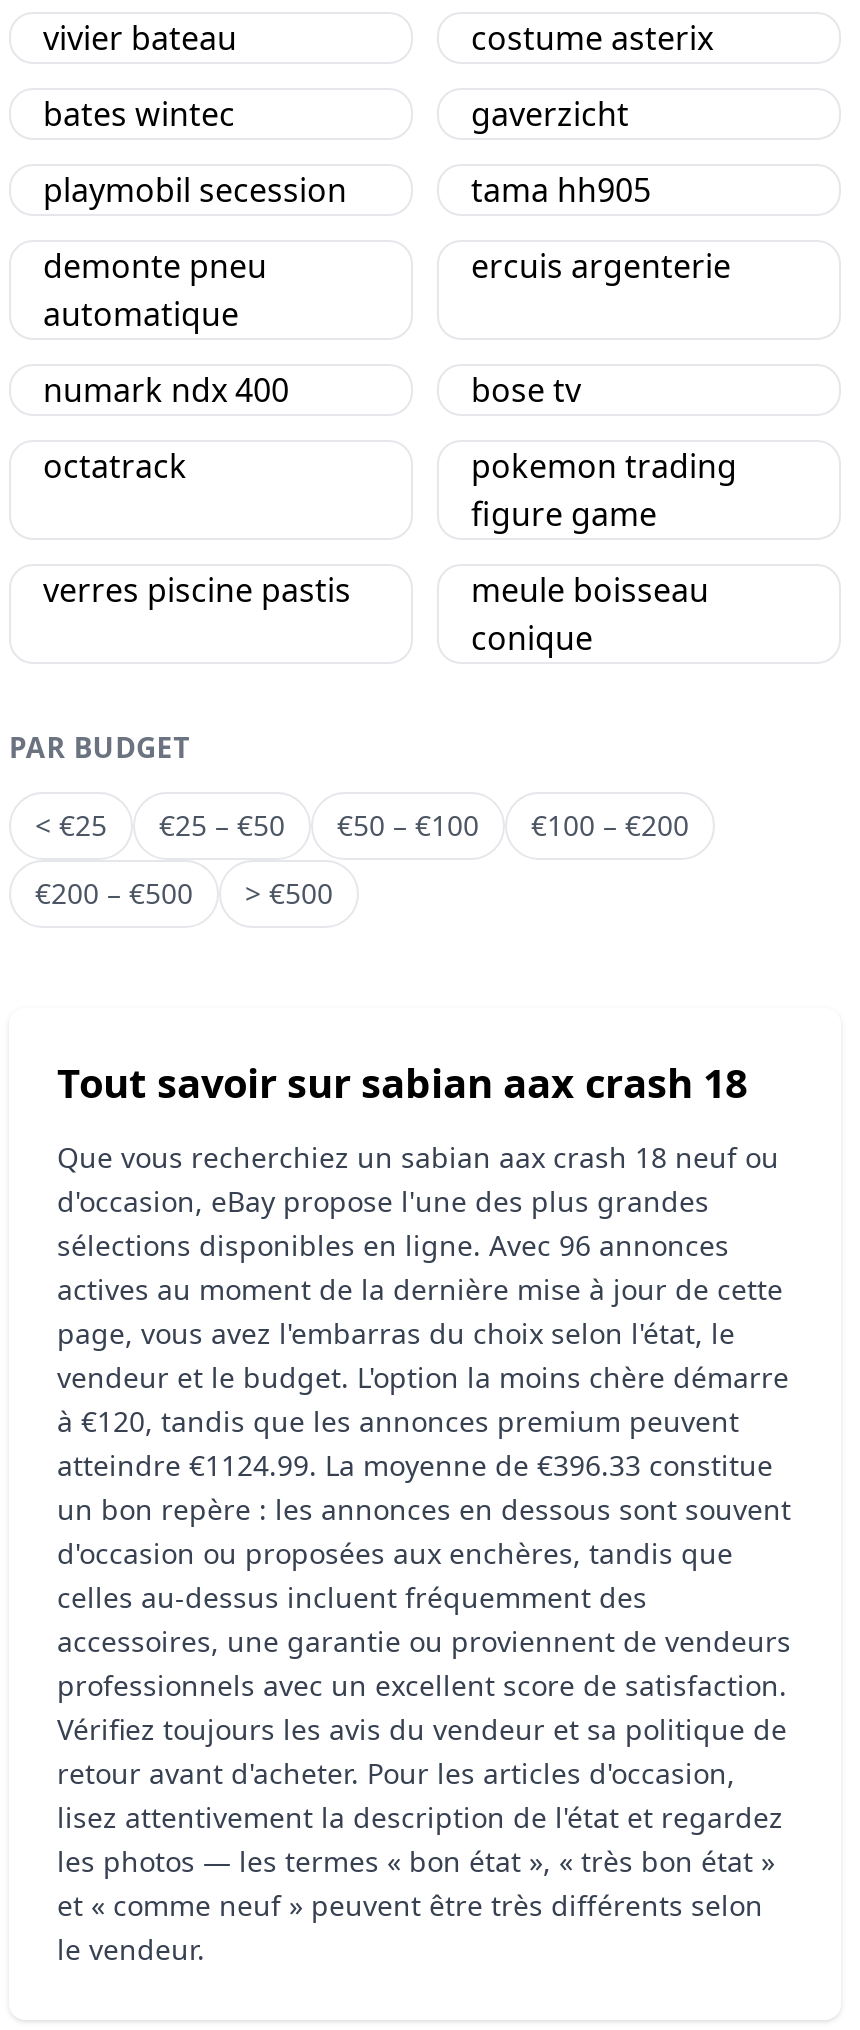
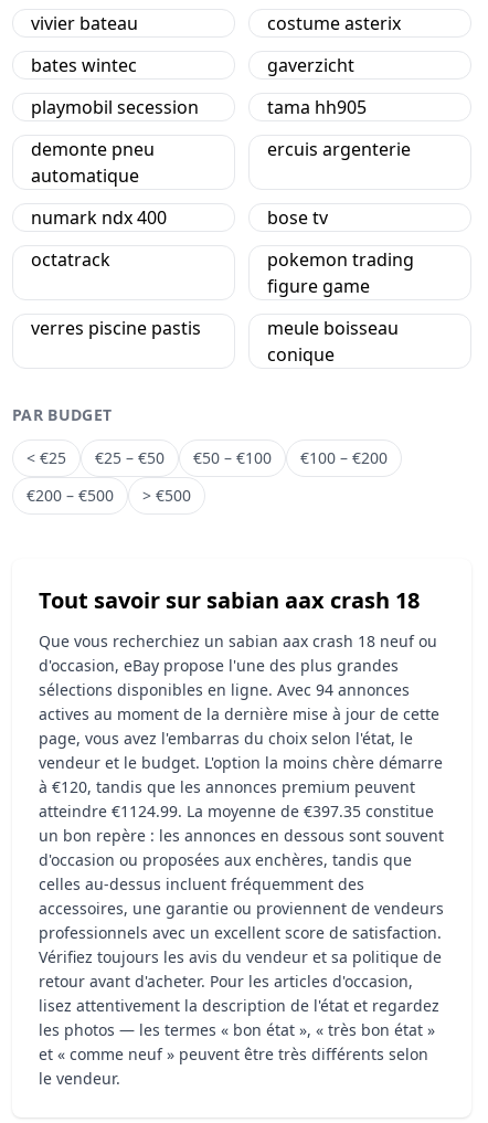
- sélections disponibles en ligne. Avec 96 annonces
+ sélections disponibles en ligne. Avec 94 annonces

- atteindre €1124.99. La moyenne de €396.33 constitue
+ atteindre €1124.99. La moyenne de €397.35 constitue
